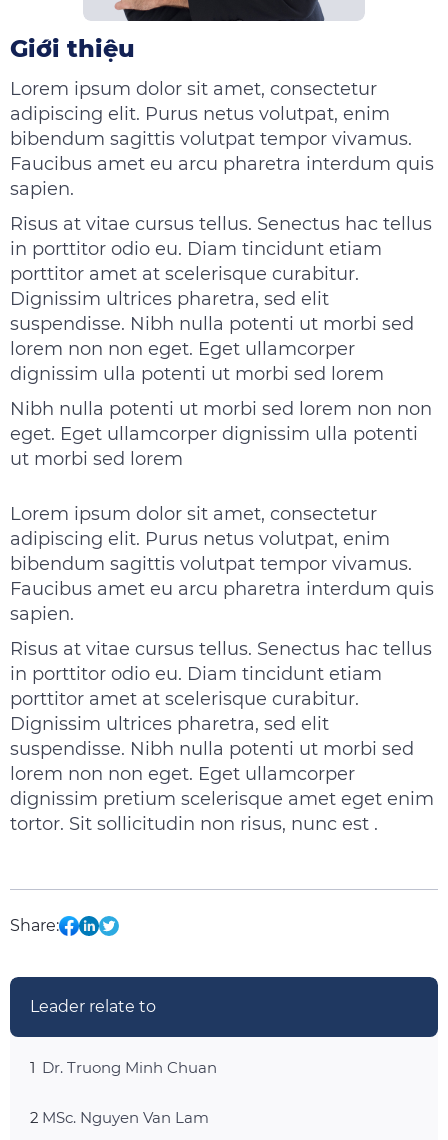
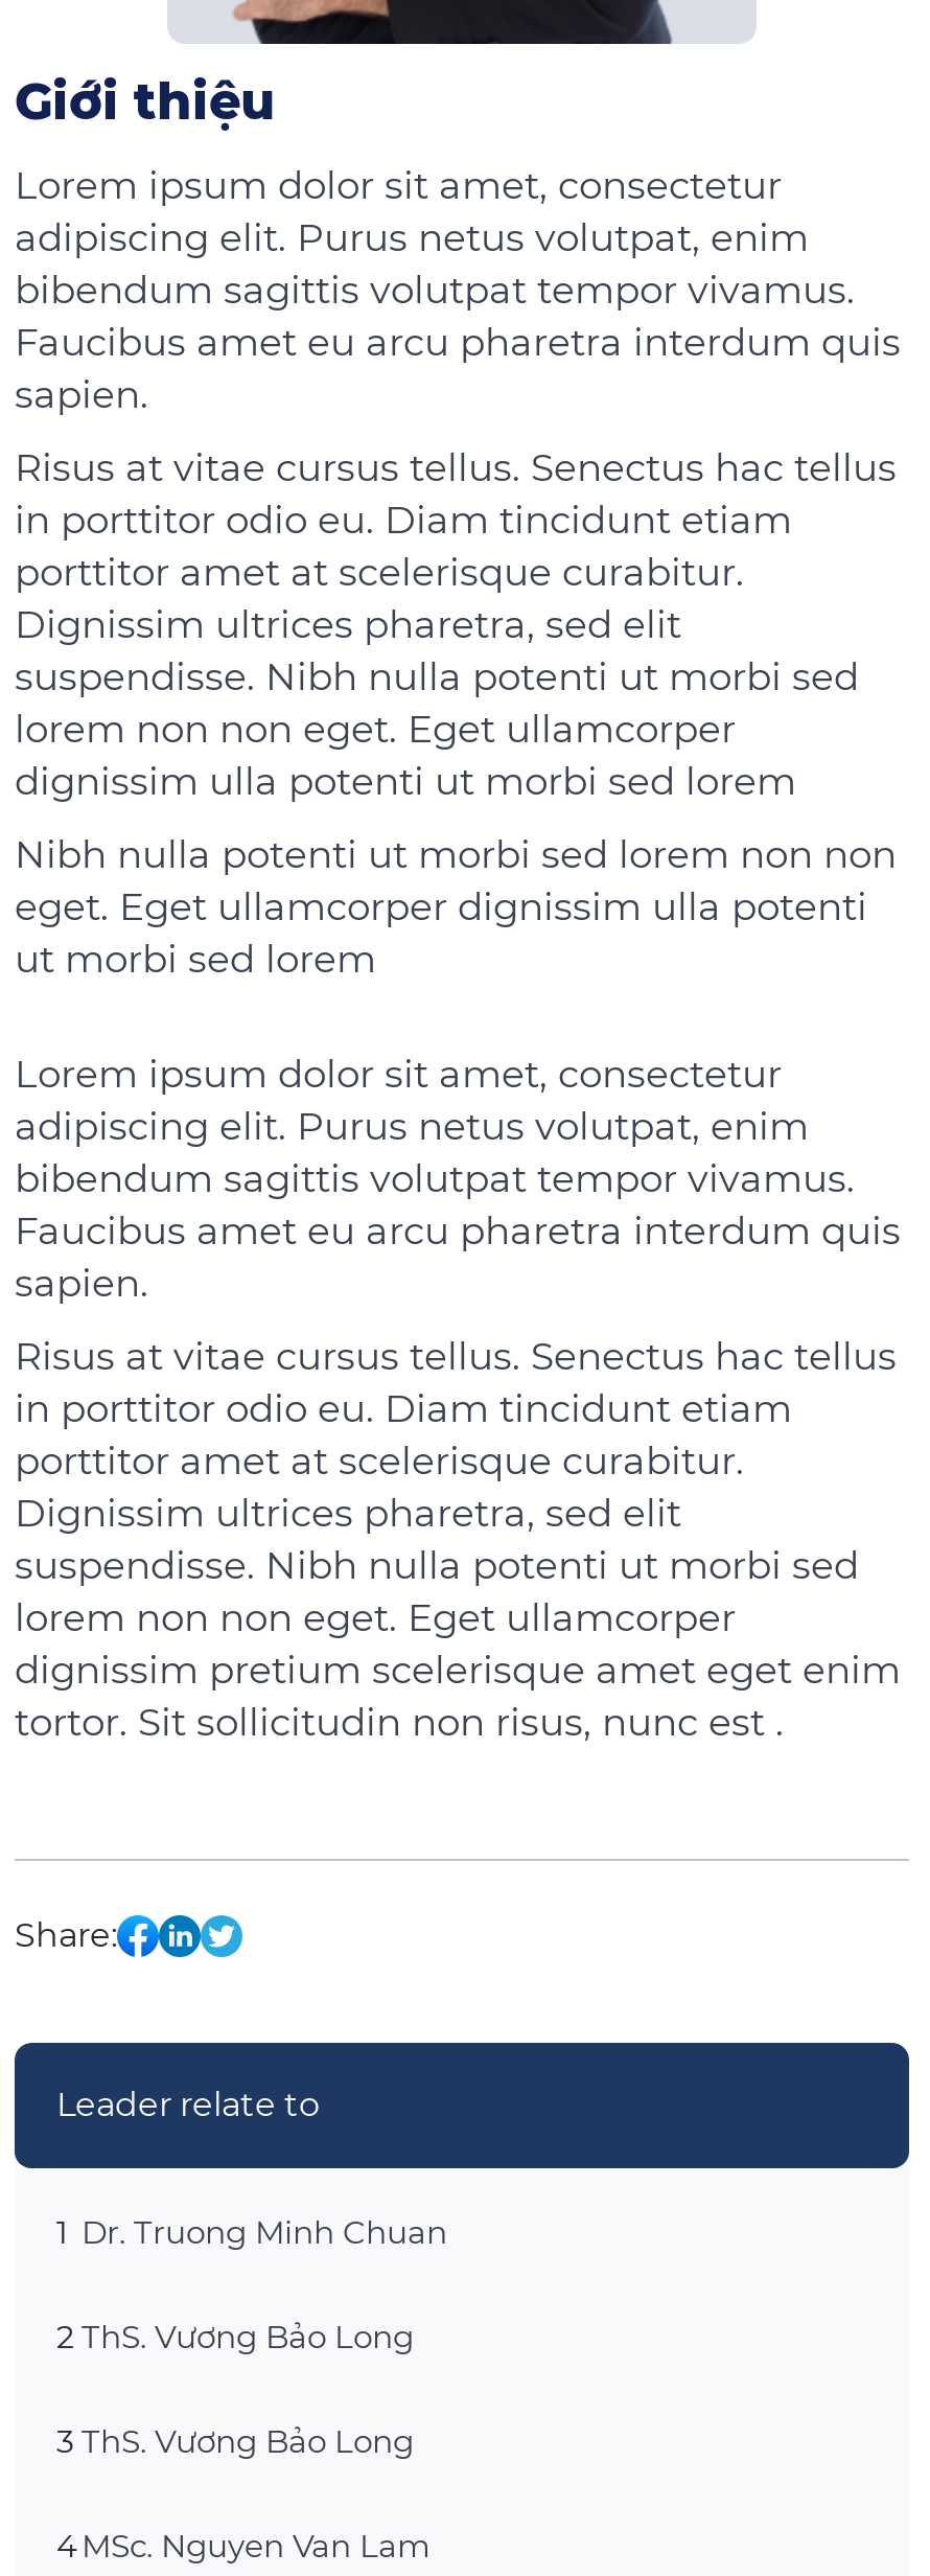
+ ThS. Vương Bảo Long
+ ThS. Vương Bảo Long
